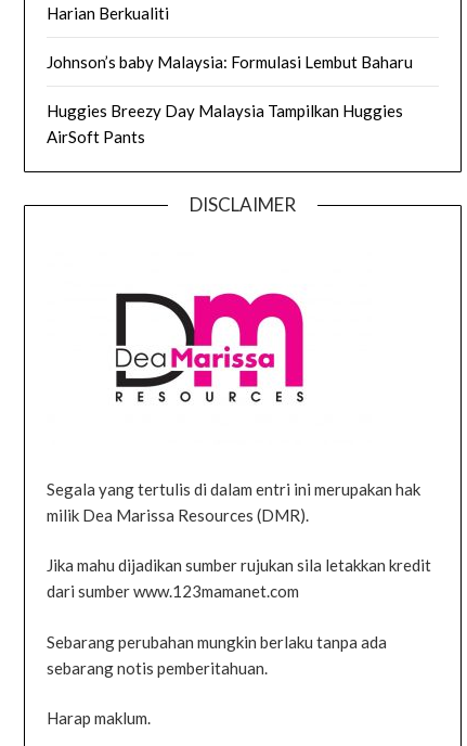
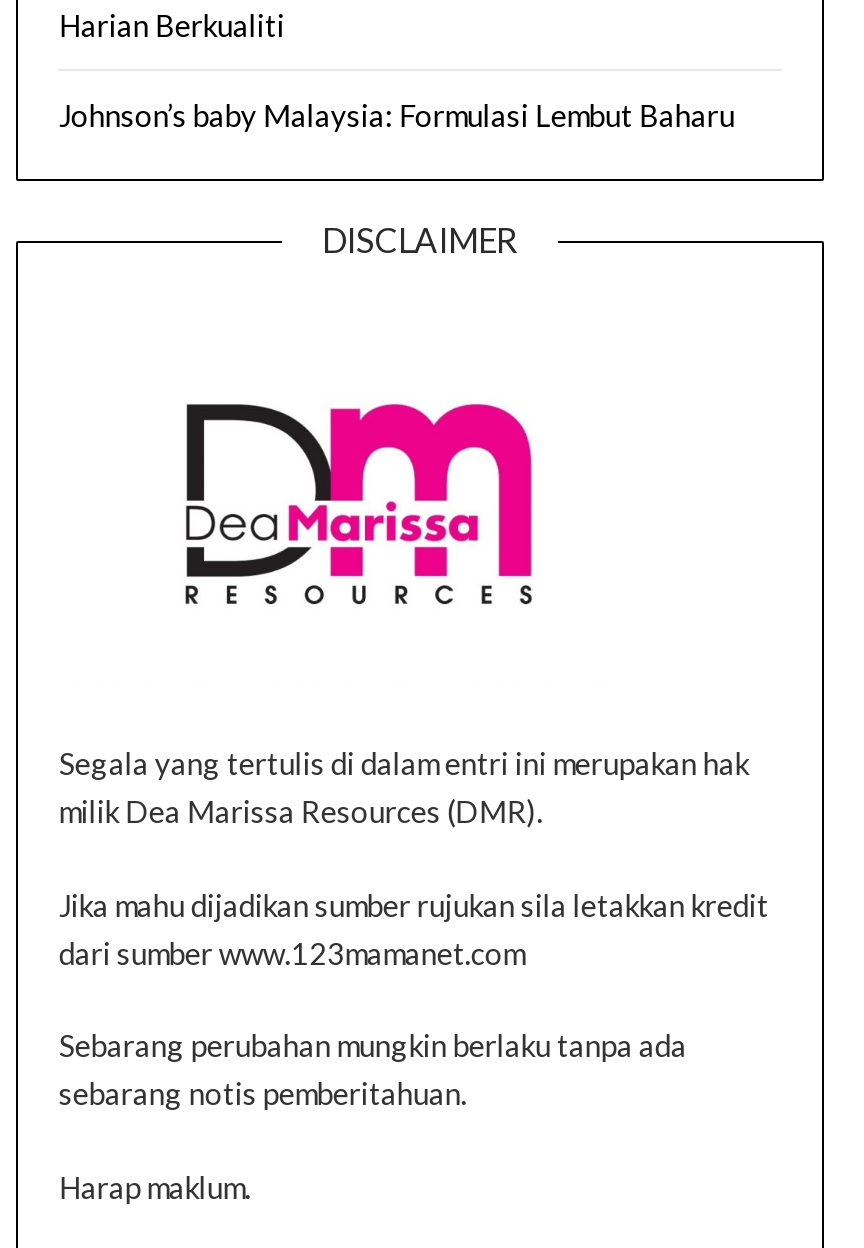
- Huggies Breezy Day Malaysia Tampilkan Huggies
- AirSoft Pants
